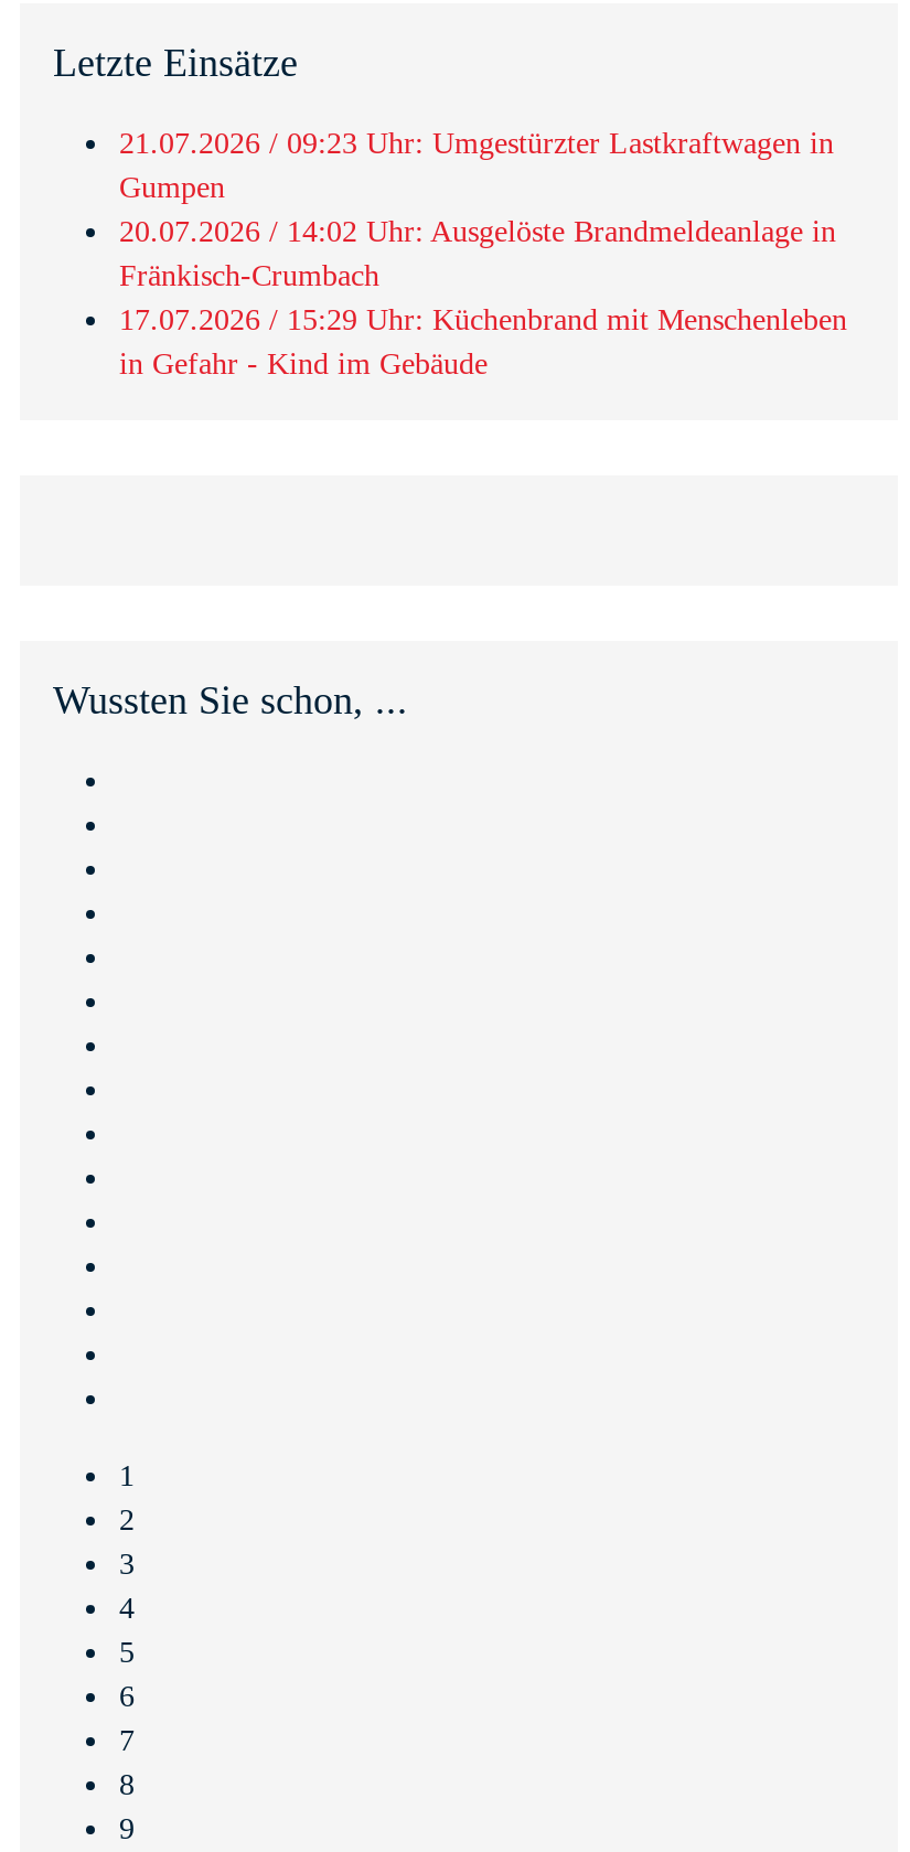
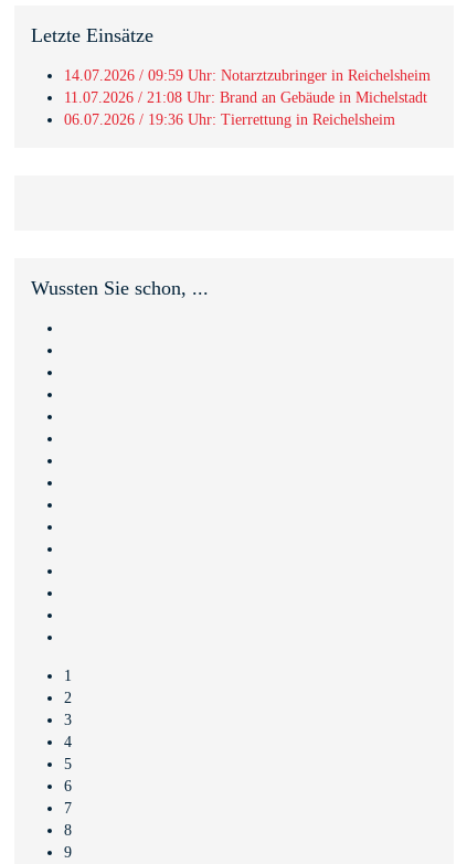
- 21.07.2026 / 09:23 Uhr: Umgestürzter Lastkraftwagen in
- Gumpen
- 20.07.2026 / 14:02 Uhr: Ausgelöste Brandmeldeanlage in
- Fränkisch-Crumbach
- 17.07.2026 / 15:29 Uhr: Küchenbrand mit Menschenleben
- in Gefahr - Kind im Gebäude
+ 14.07.2026 / 09:59 Uhr: Notarztzubringer in Reichelsheim
+ 11.07.2026 / 21:08 Uhr: Brand an Gebäude in Michelstadt
+ 06.07.2026 / 19:36 Uhr: Tierrettung in Reichelsheim
